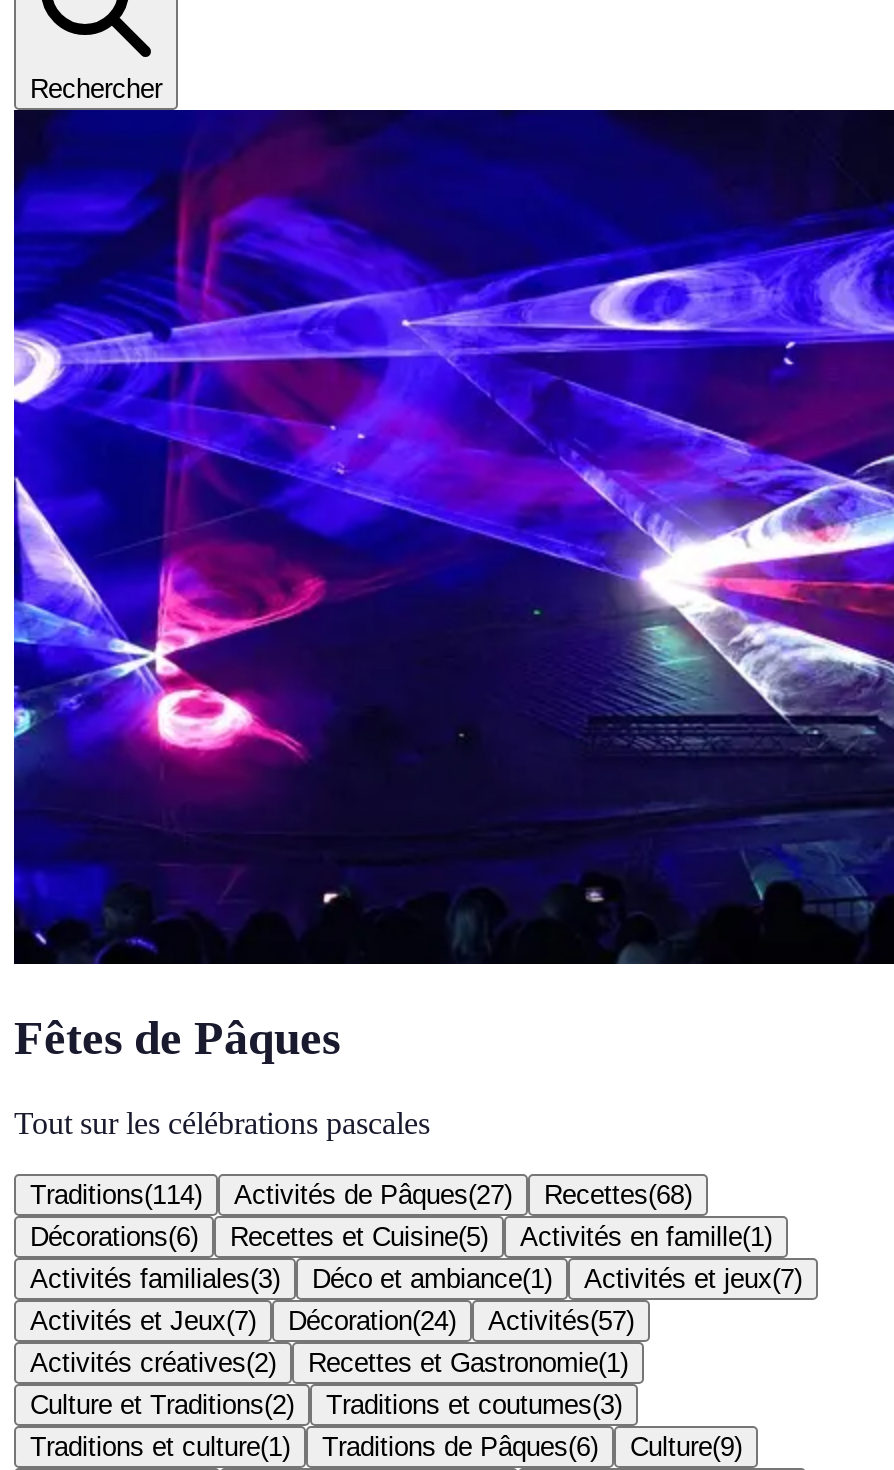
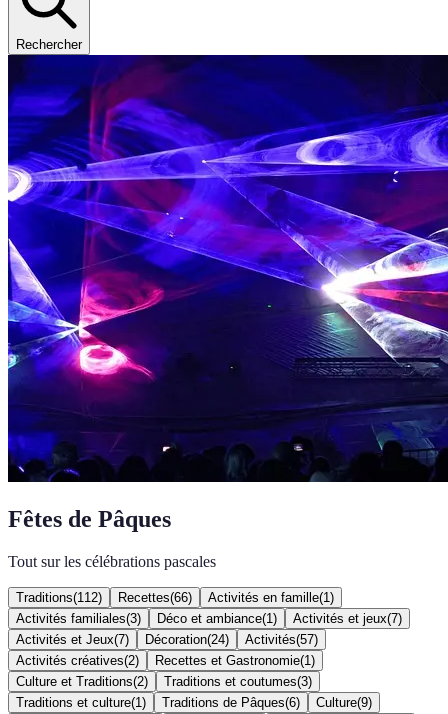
- Traditions(114)
- Activités de Pâques(27)
- Recettes(68)
- Décorations(6)
- Recettes et Cuisine(5)
+ Traditions(112)
+ Recettes(66)
